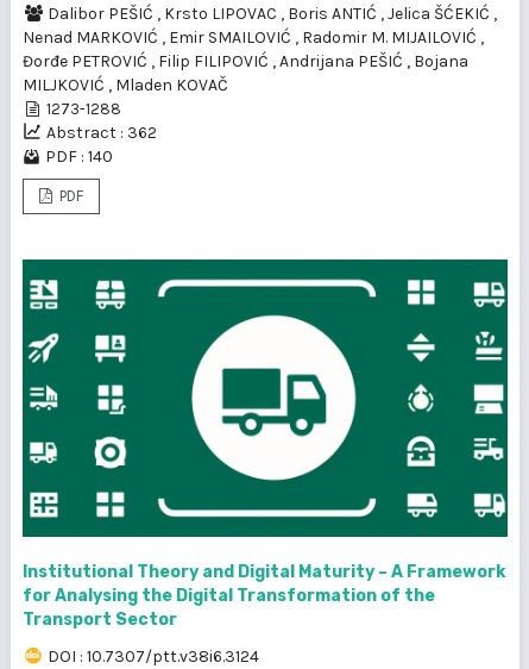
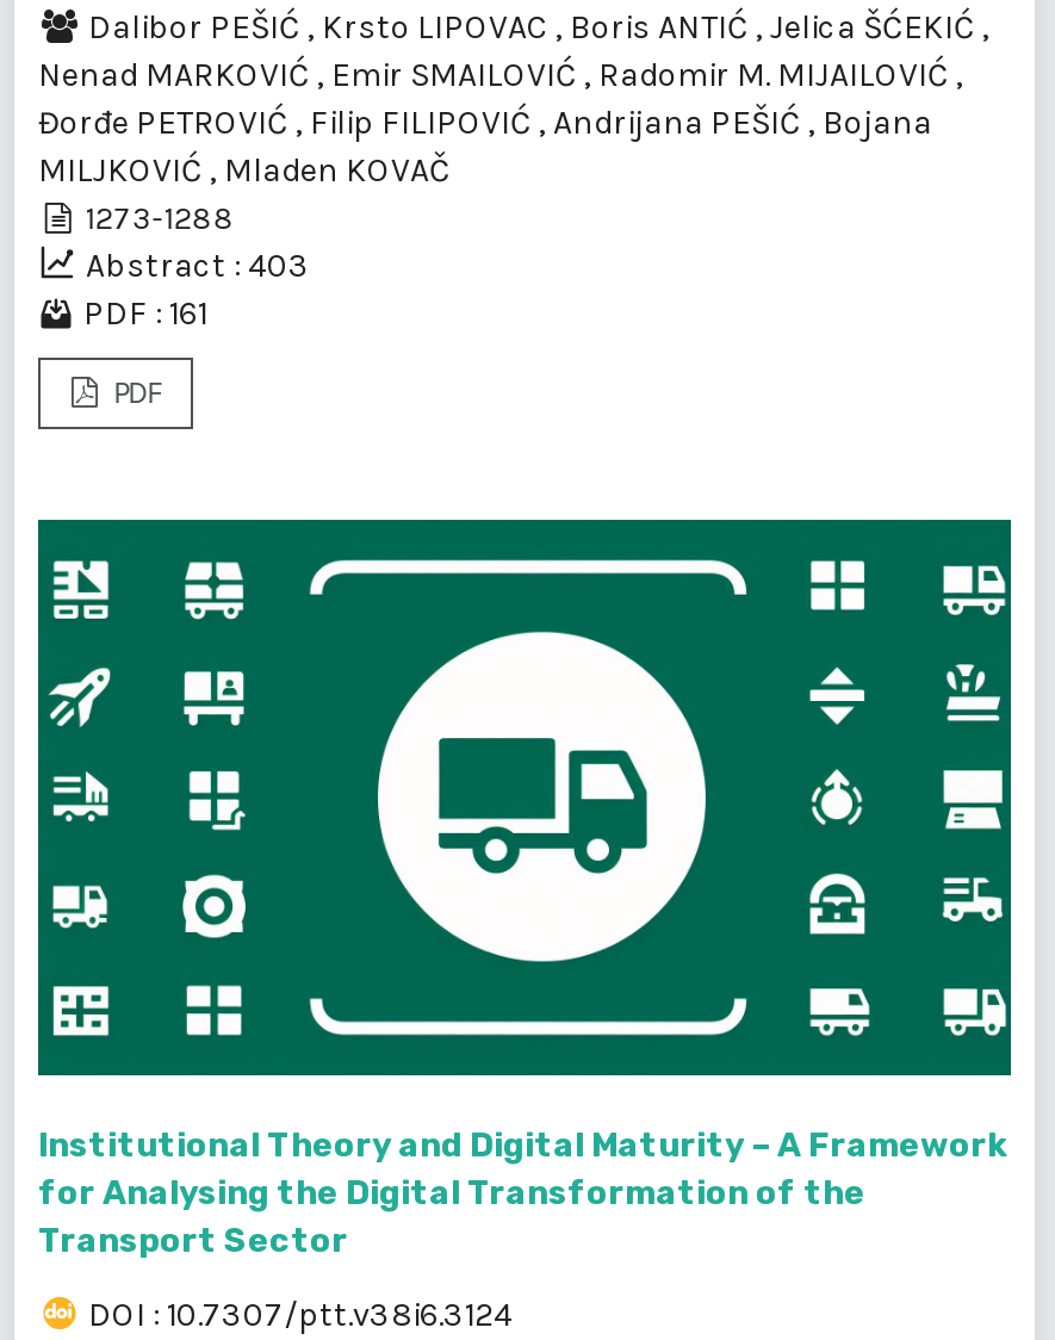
- Abstract : 362
+ Abstract : 403

- PDF : 140
+ PDF : 161
